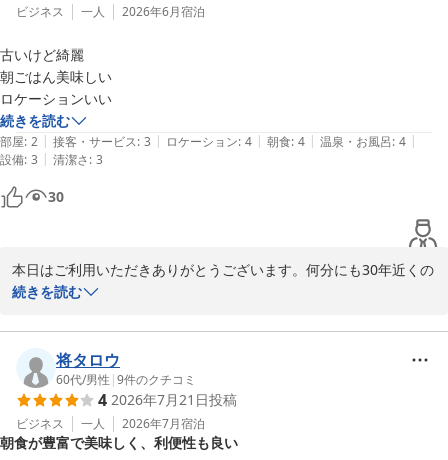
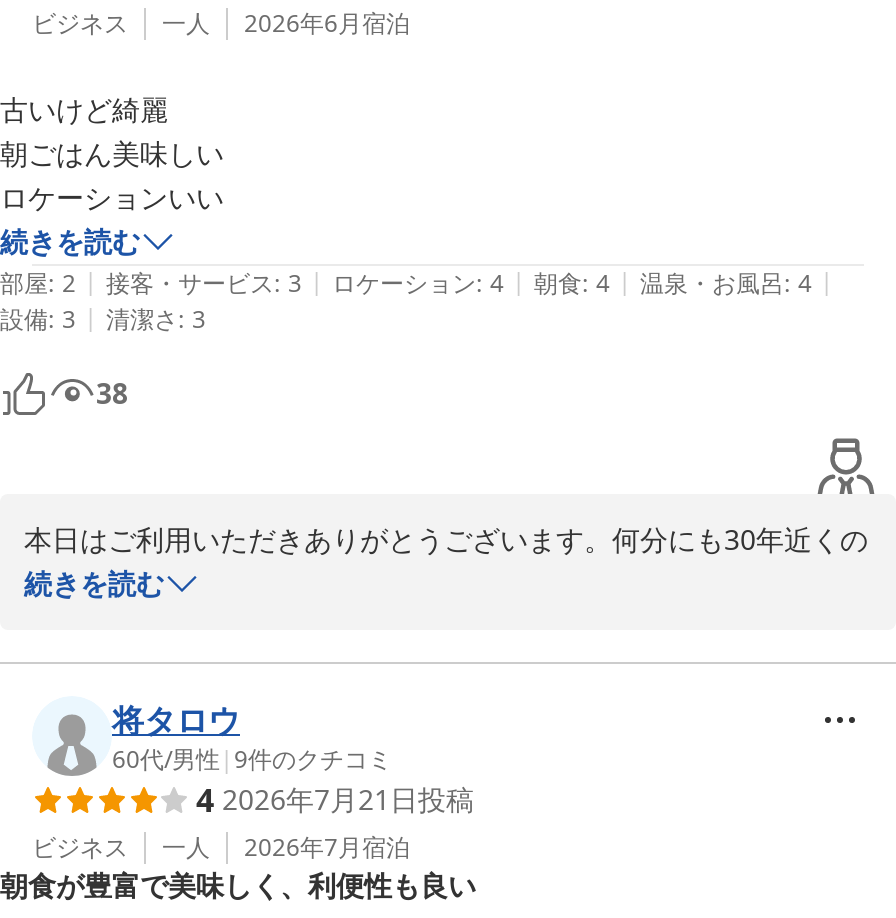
- 30
+ 38
